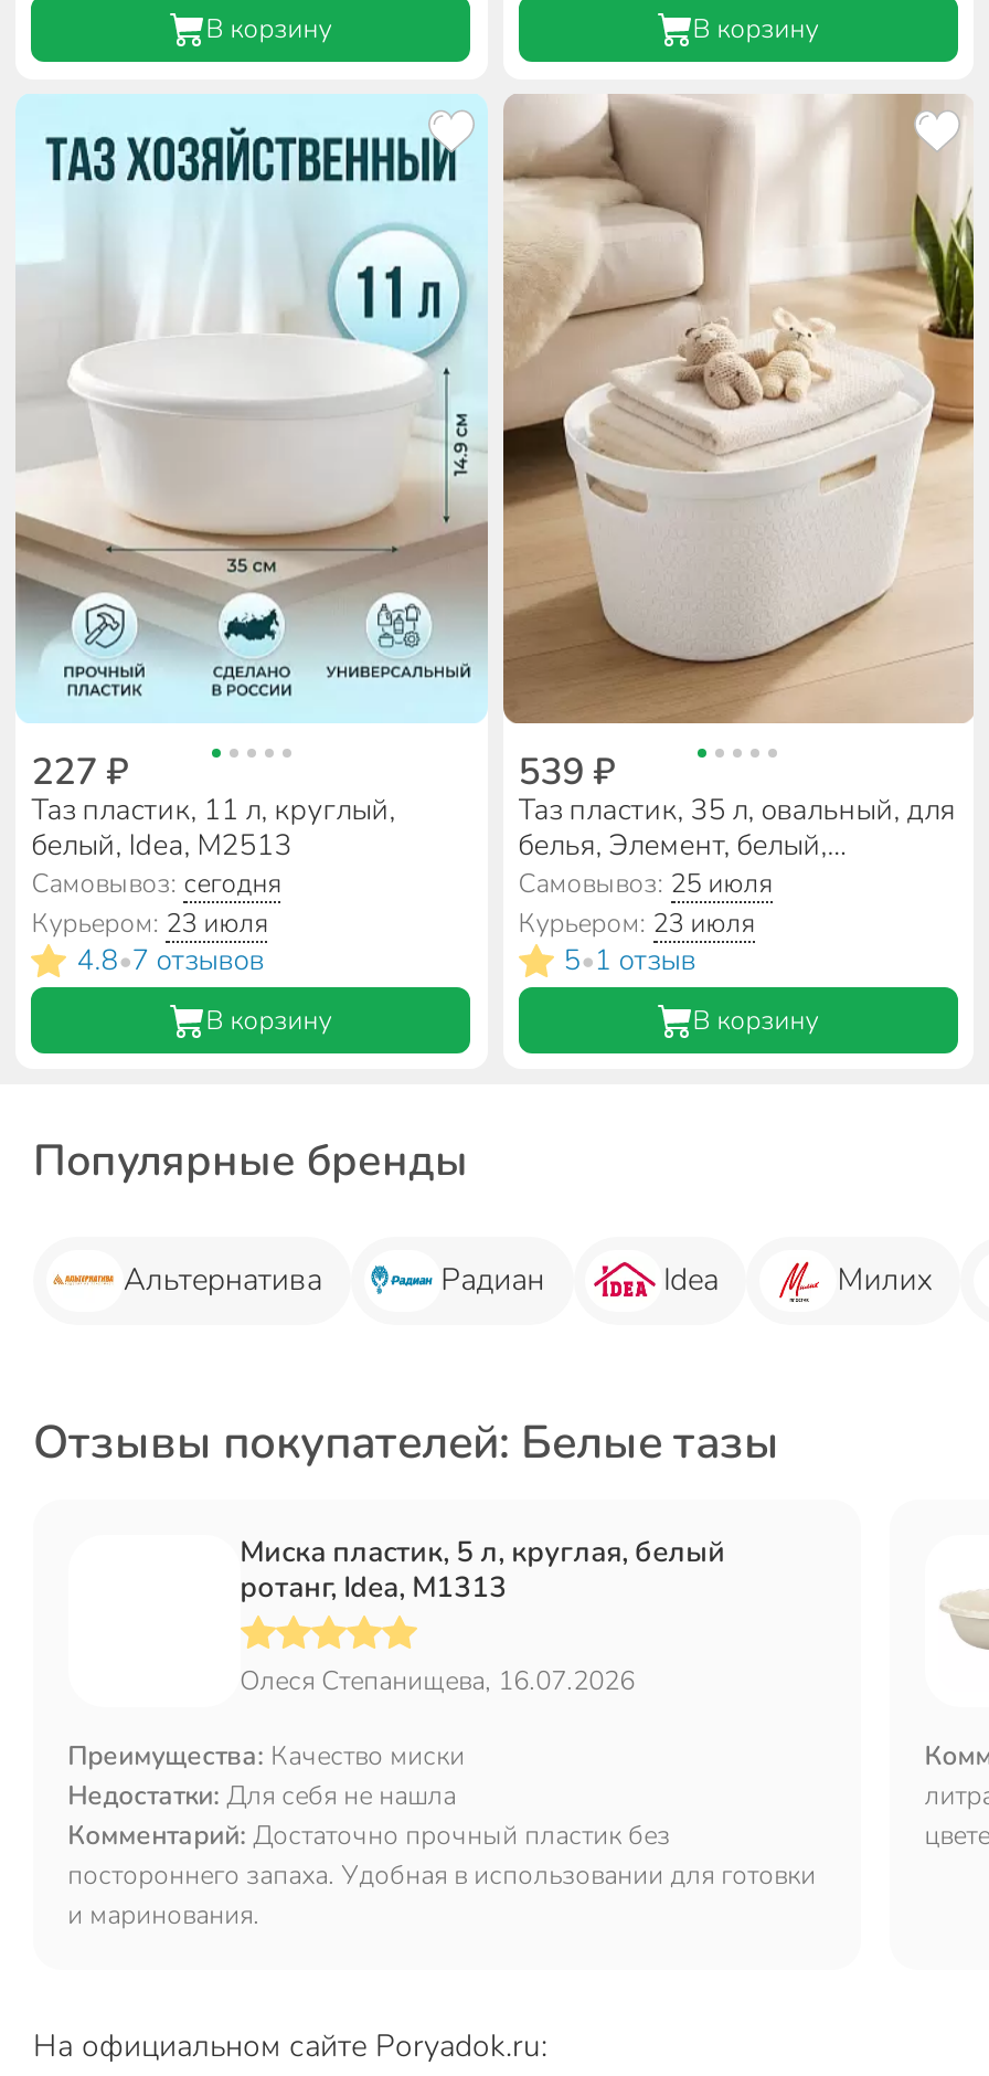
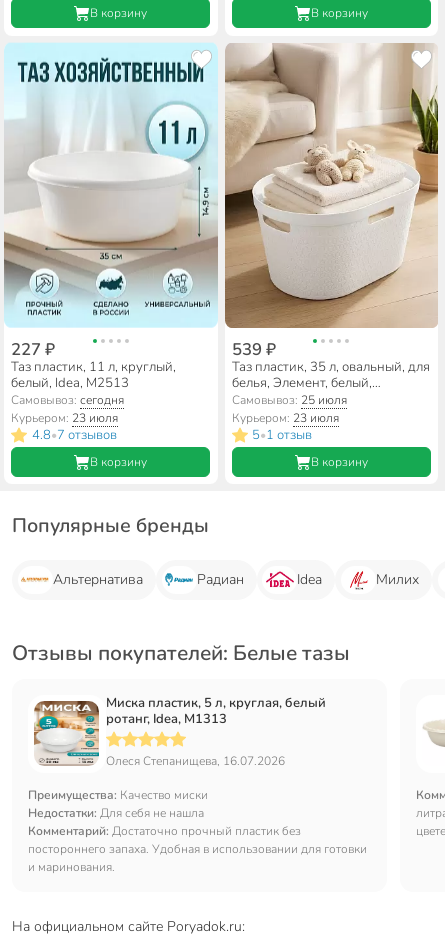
+ [image]
